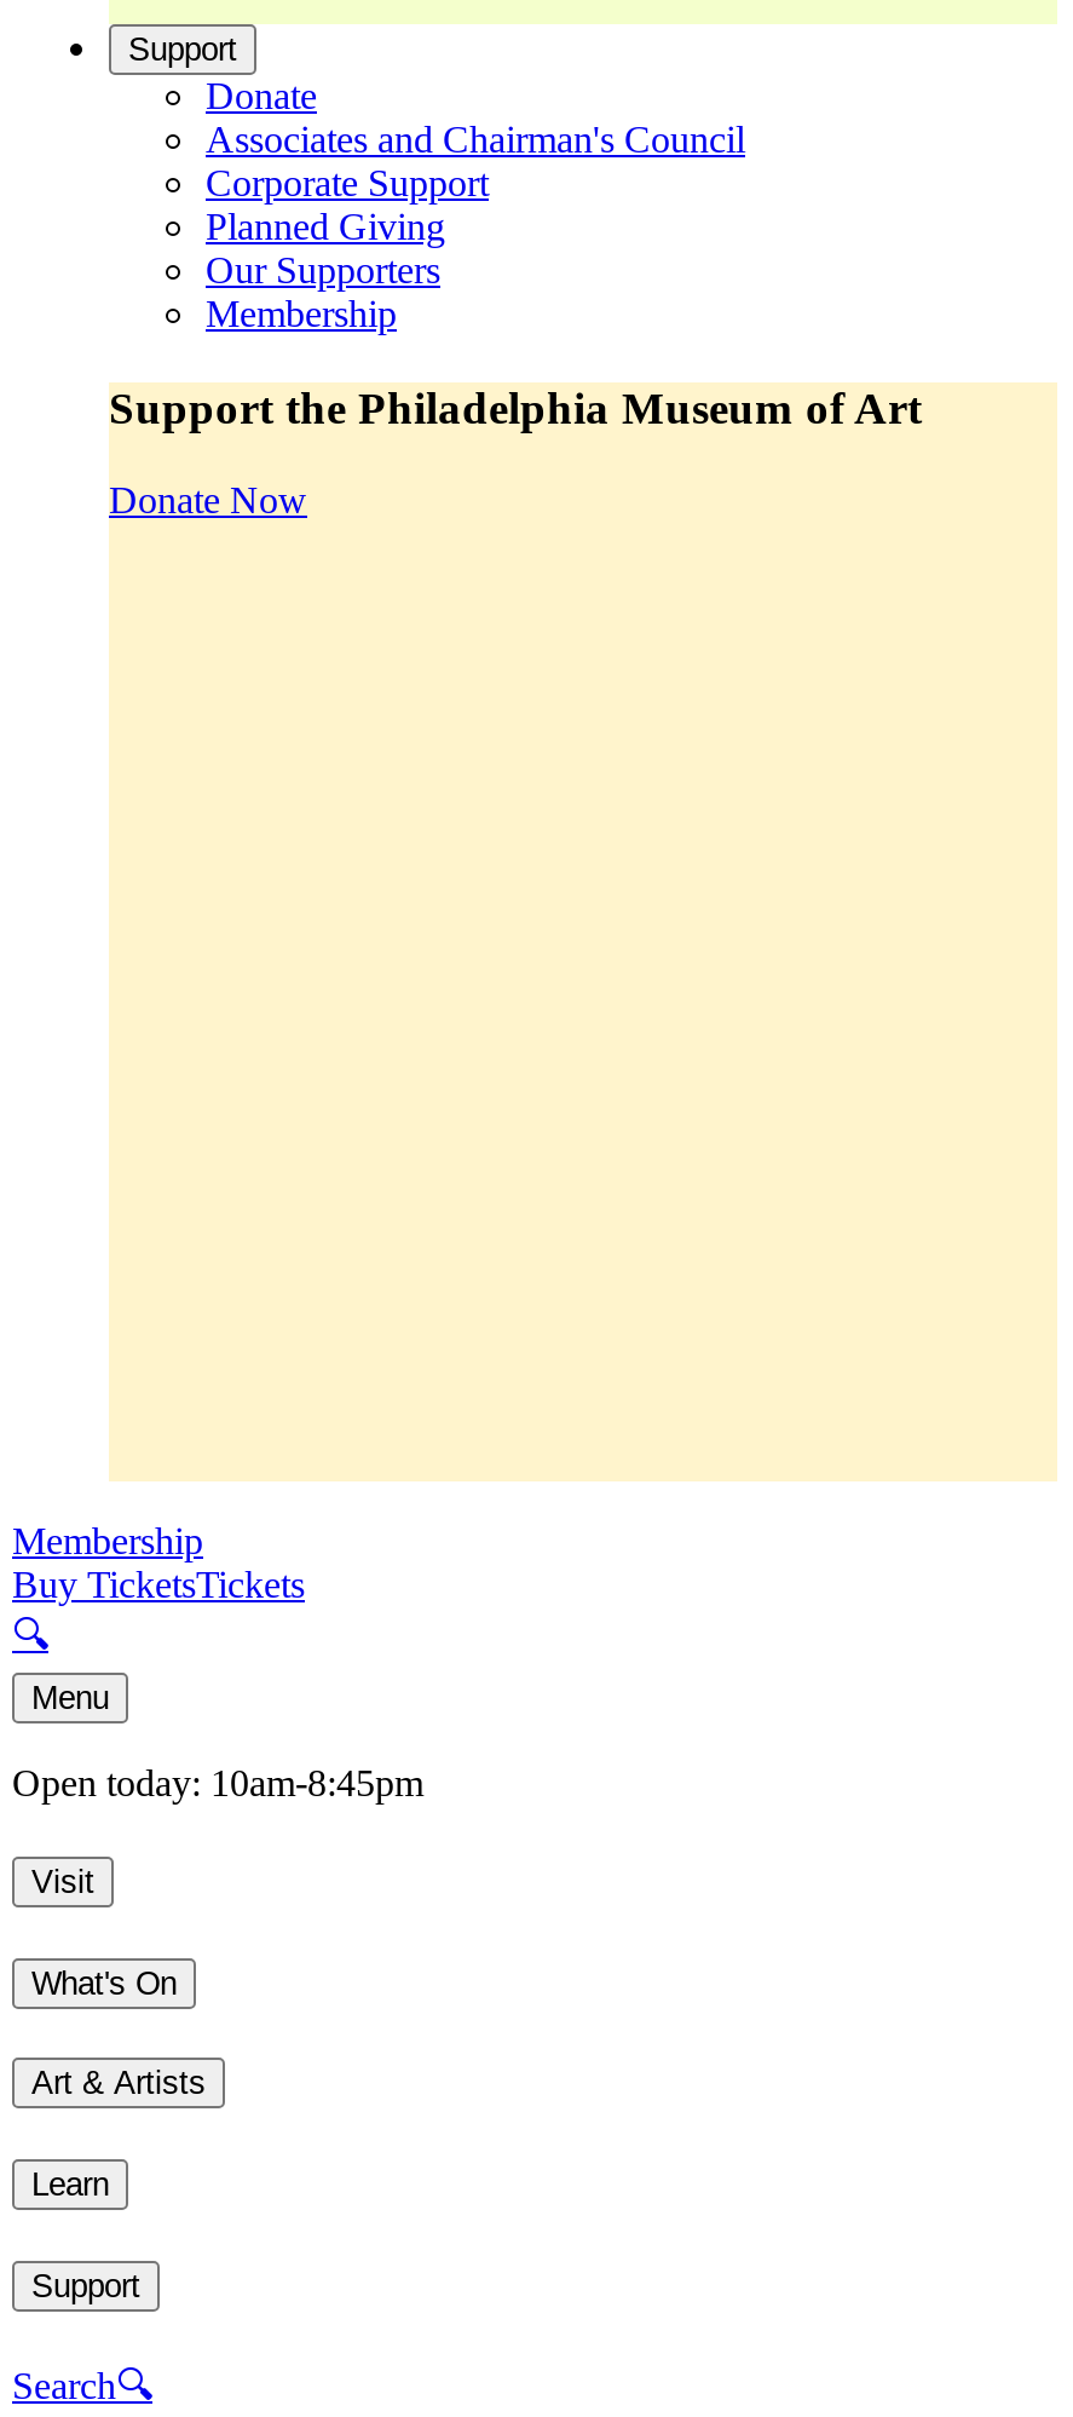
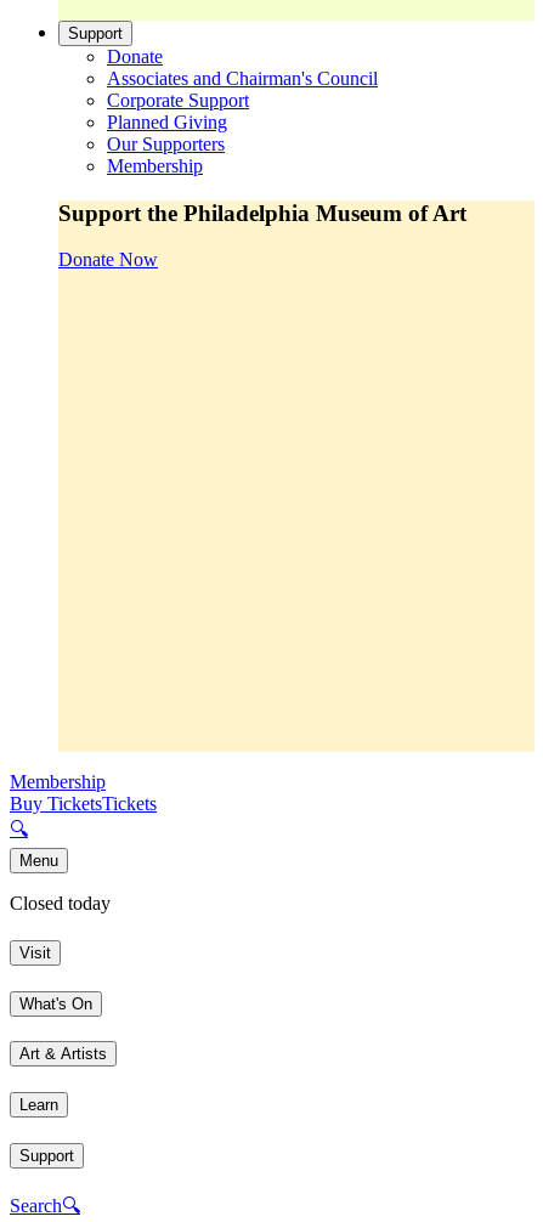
- Open today: 10am-8:45pm
+ Closed today
